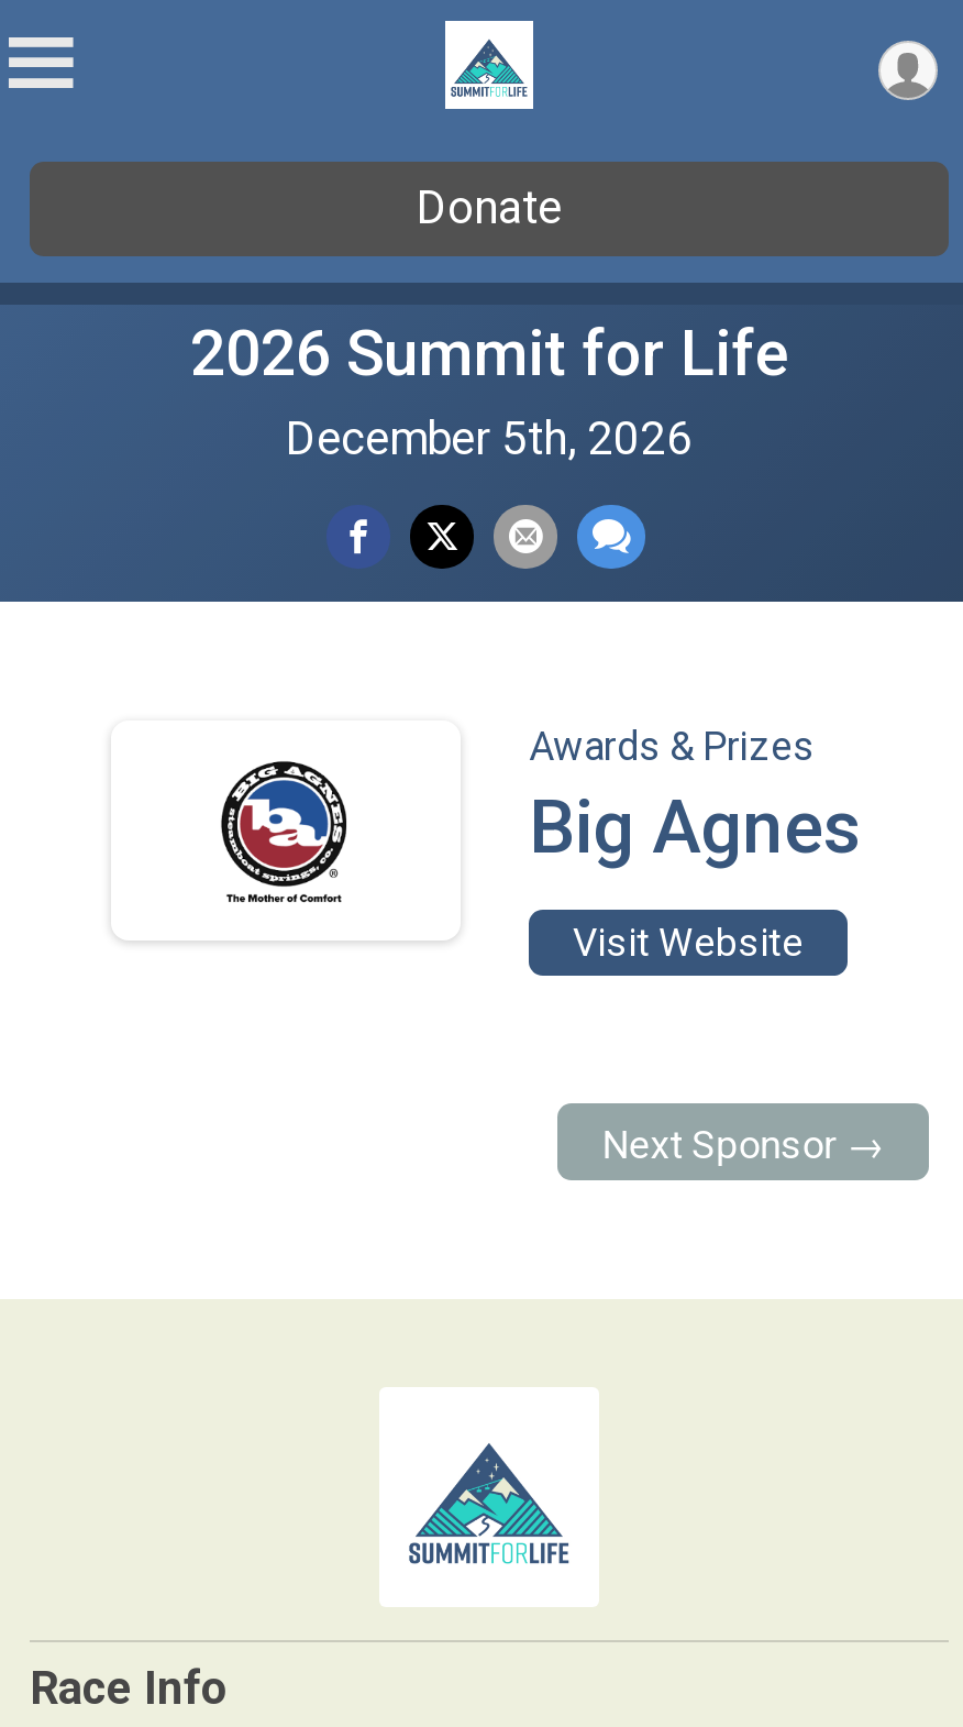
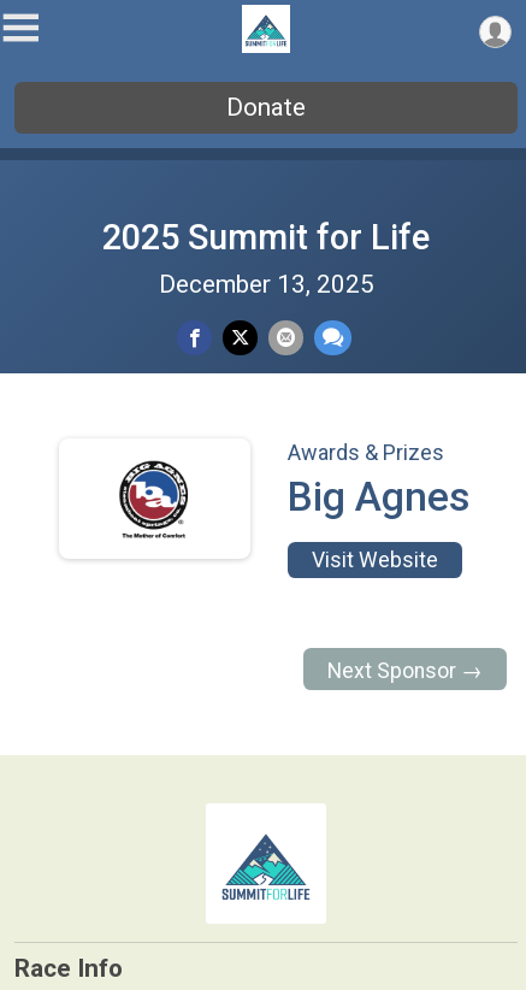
- 2026 Summit for Life
+ 2025 Summit for Life

- December 5th, 2026
+ December 13, 2025
